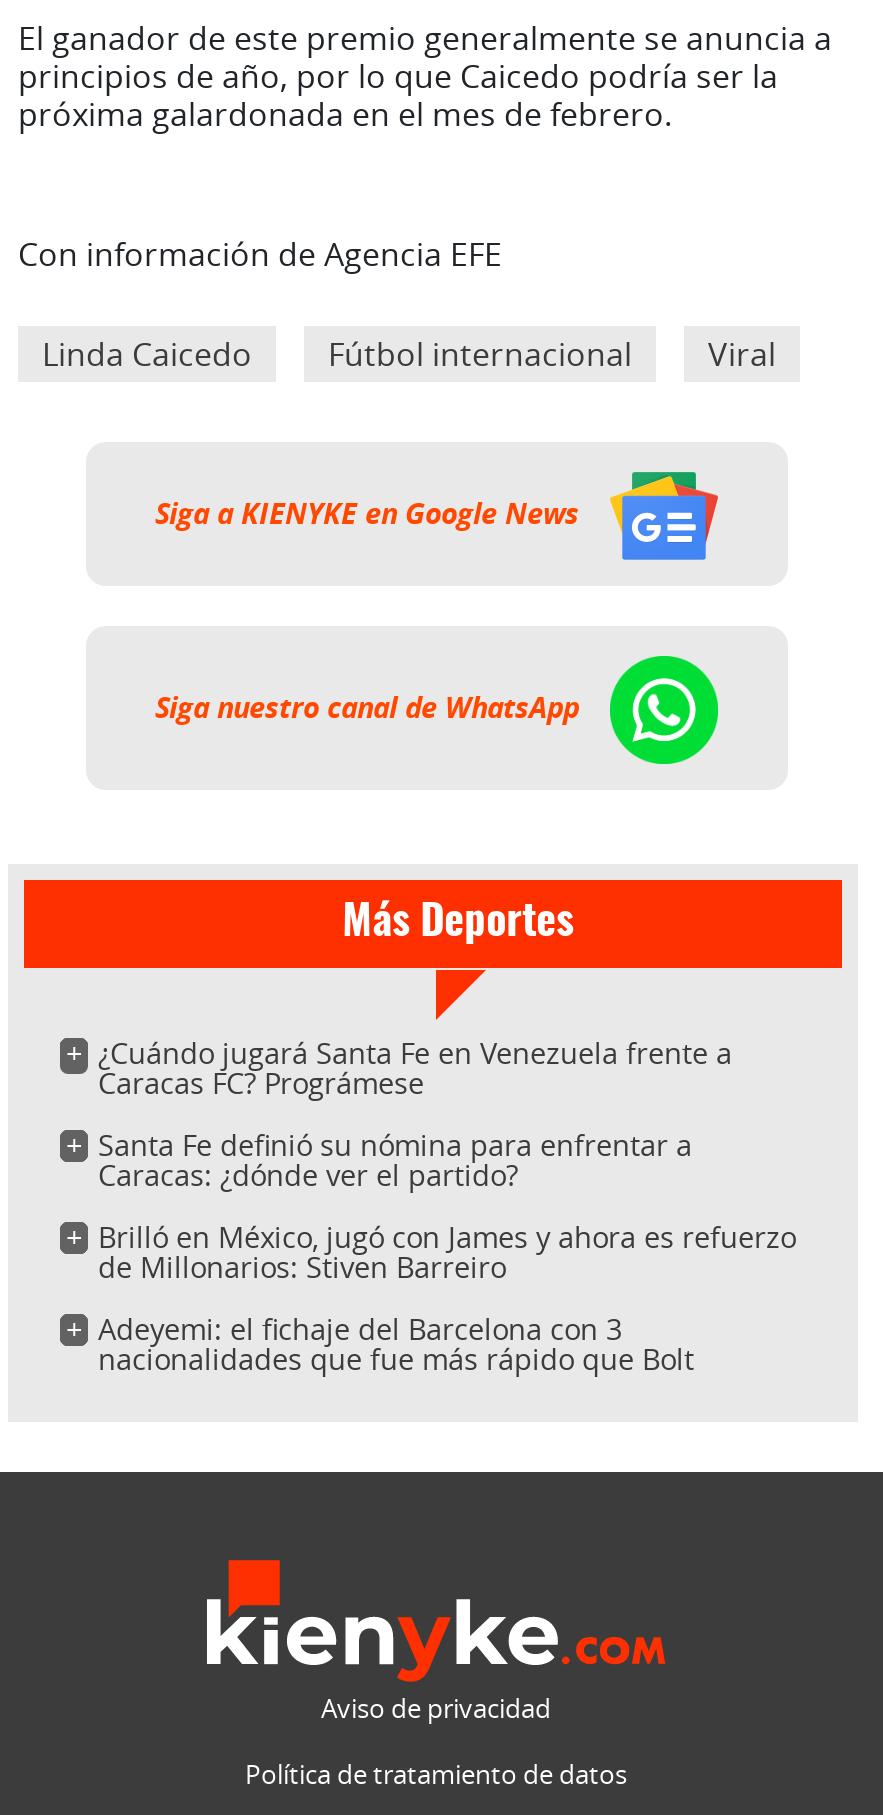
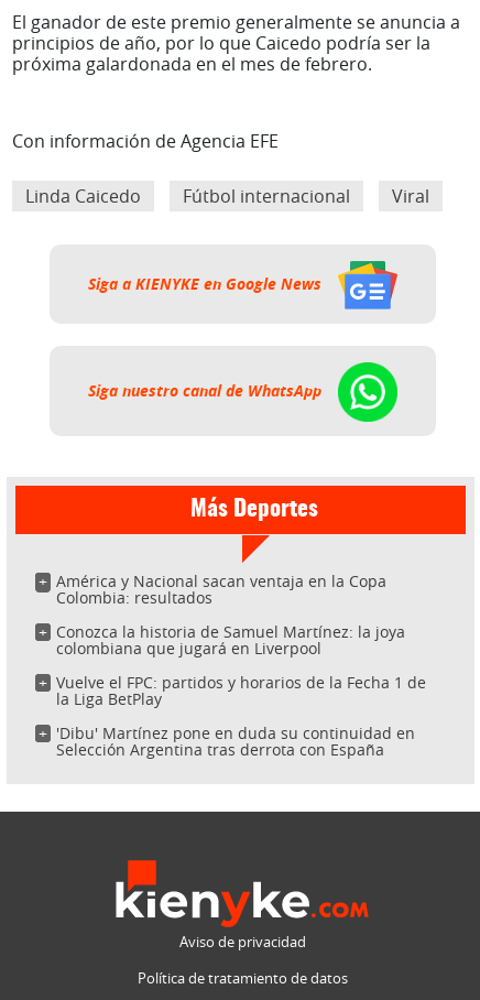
- ¿Cuándo jugará Santa Fe en Venezuela frente a
- Caracas FC? Prográmese
+ América y Nacional sacan ventaja en la Copa
+ Colombia: resultados

- Santa Fe definió su nómina para enfrentar a
- Caracas: ¿dónde ver el partido?
+ Conozca la historia de Samuel Martínez: la joya
+ colombiana que jugará en Liverpool

- Brilló en México, jugó con James y ahora es refuerzo
- de Millonarios: Stiven Barreiro
+ Vuelve el FPC: partidos y horarios de la Fecha 1 de
+ la Liga BetPlay

- Adeyemi: el fichaje del Barcelona con 3
- nacionalidades que fue más rápido que Bolt
+ 'Dibu' Martínez pone en duda su continuidad en
+ Selección Argentina tras derrota con España
